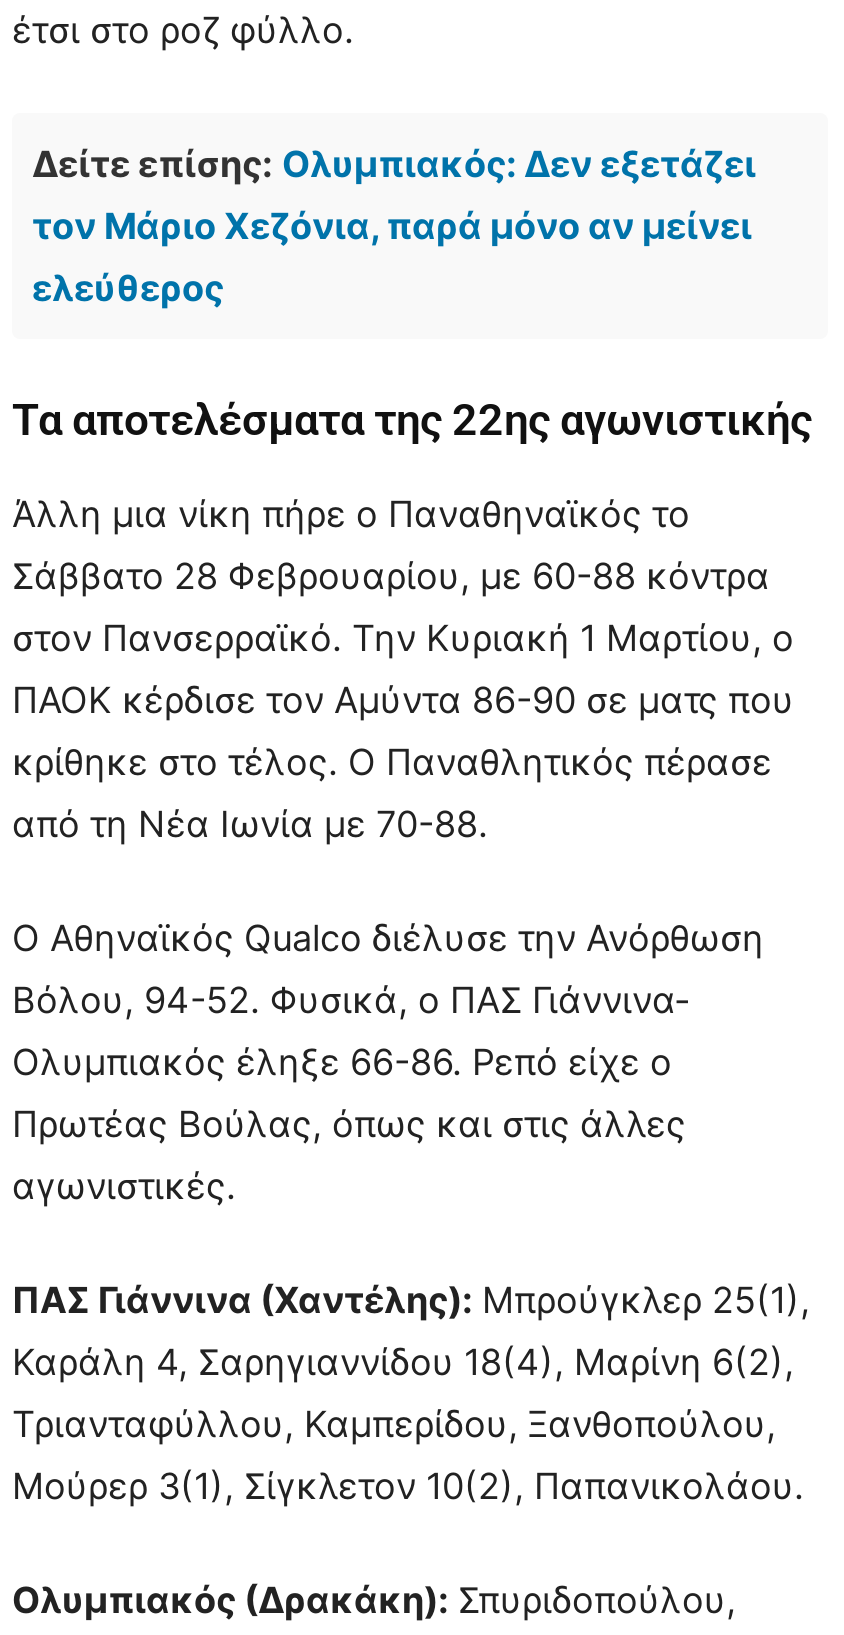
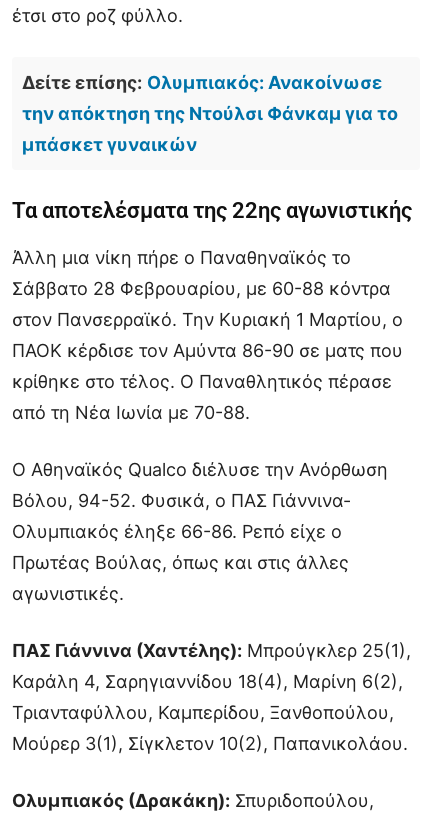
- Δείτε επίσης: Ολυμπιακός: Δεν εξετάζει
+ Δείτε επίσης: Ολυμπιακός: Ανακοίνωσε

- τον Μάριο Χεζόνια, παρά μόνο αν μείνει
+ την απόκτηση της Ντούλσι Φάνκαμ για το

- ελεύθερος
+ μπάσκετ γυναικών
